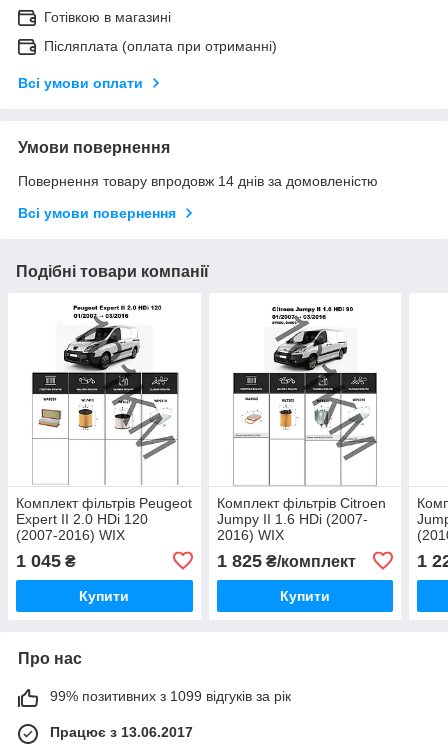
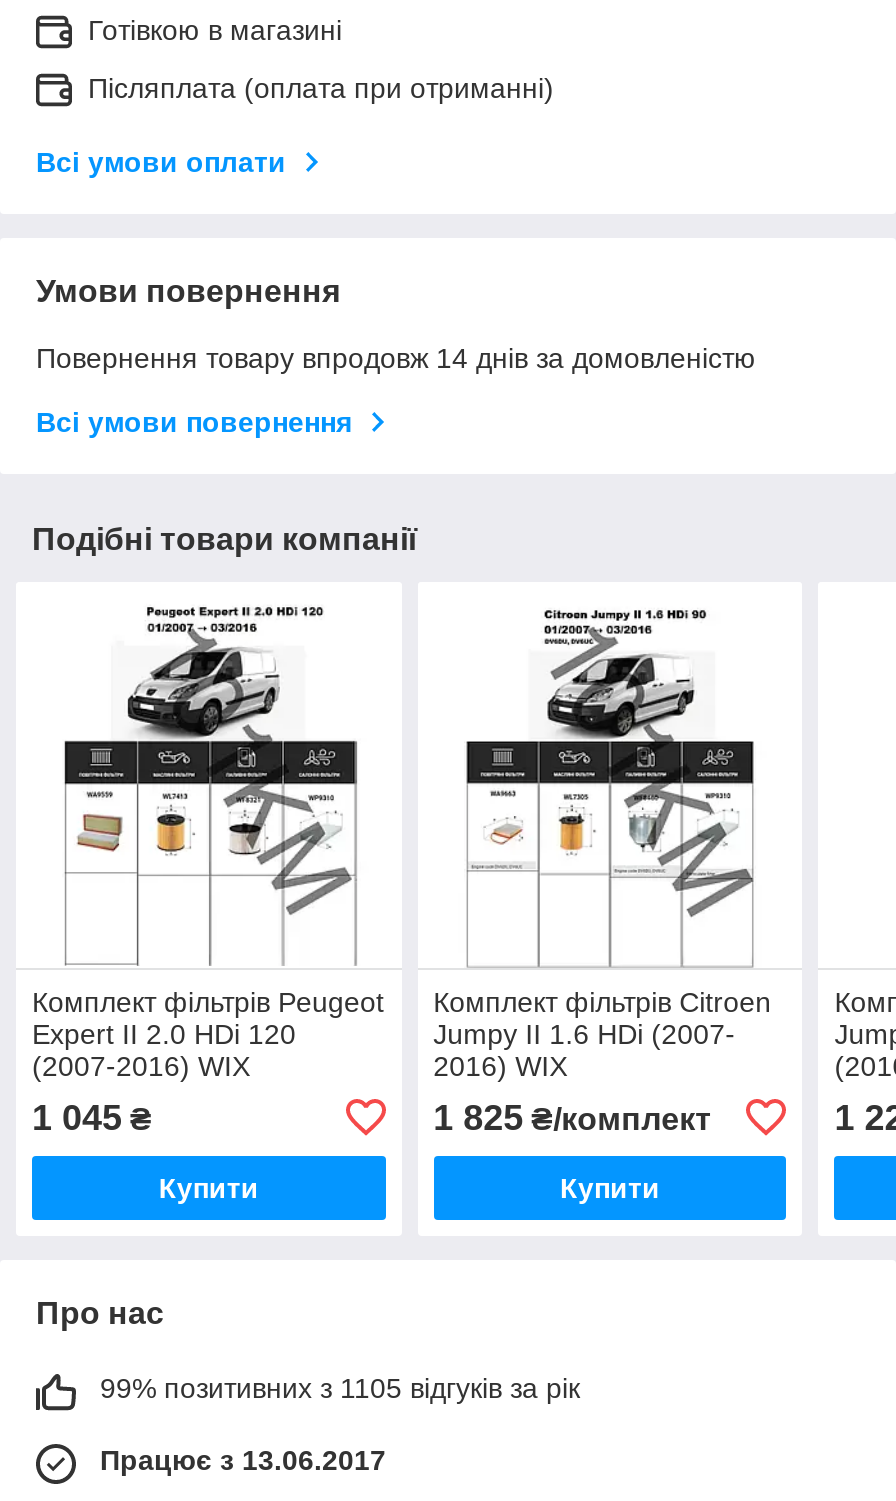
- 99% позитивних з 1099 відгуків за рік
+ 99% позитивних з 1105 відгуків за рік
